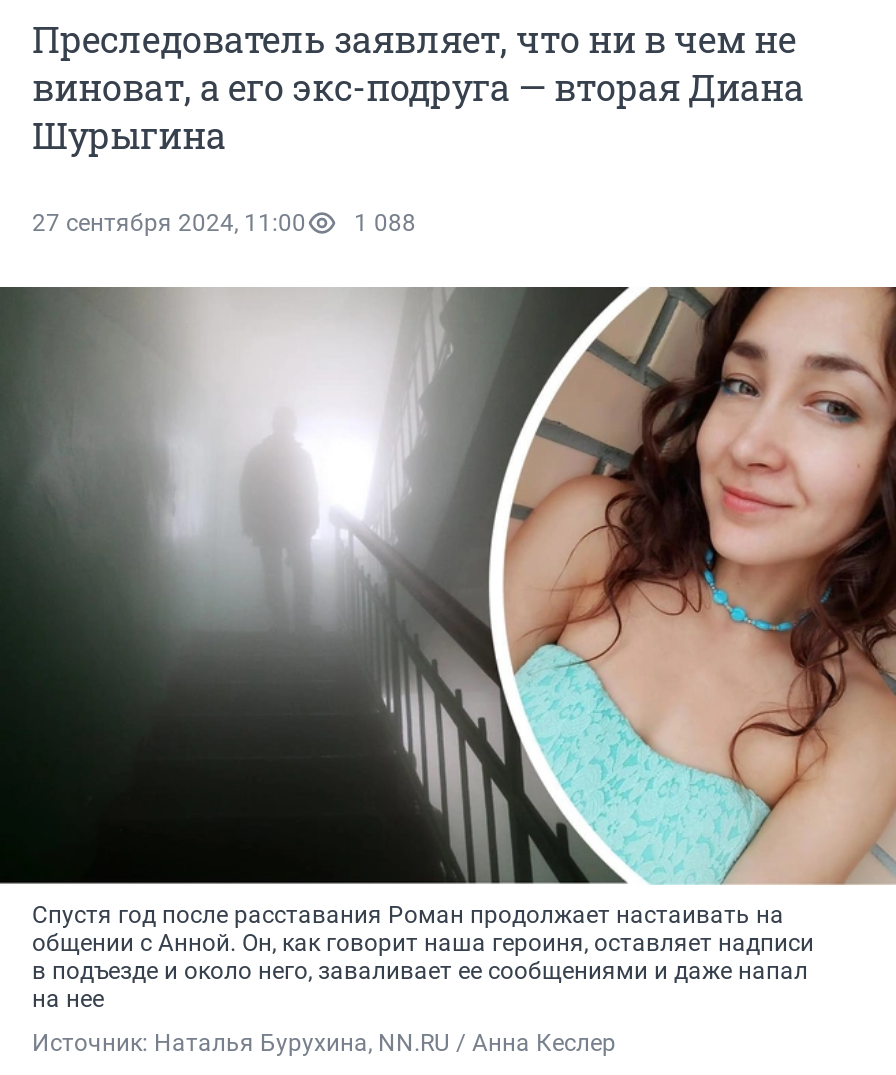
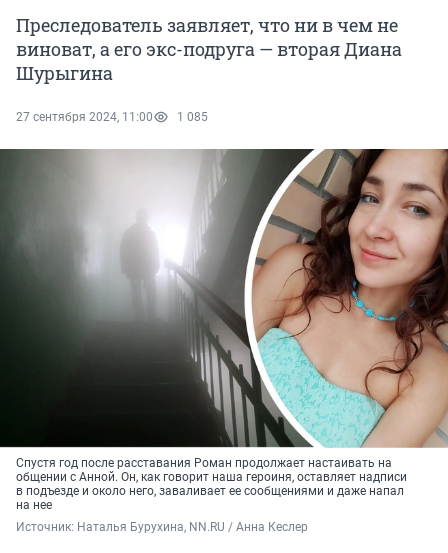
- 27 сентября 2024, 11:00 1 088
+ 27 сентября 2024, 11:00 1 085
